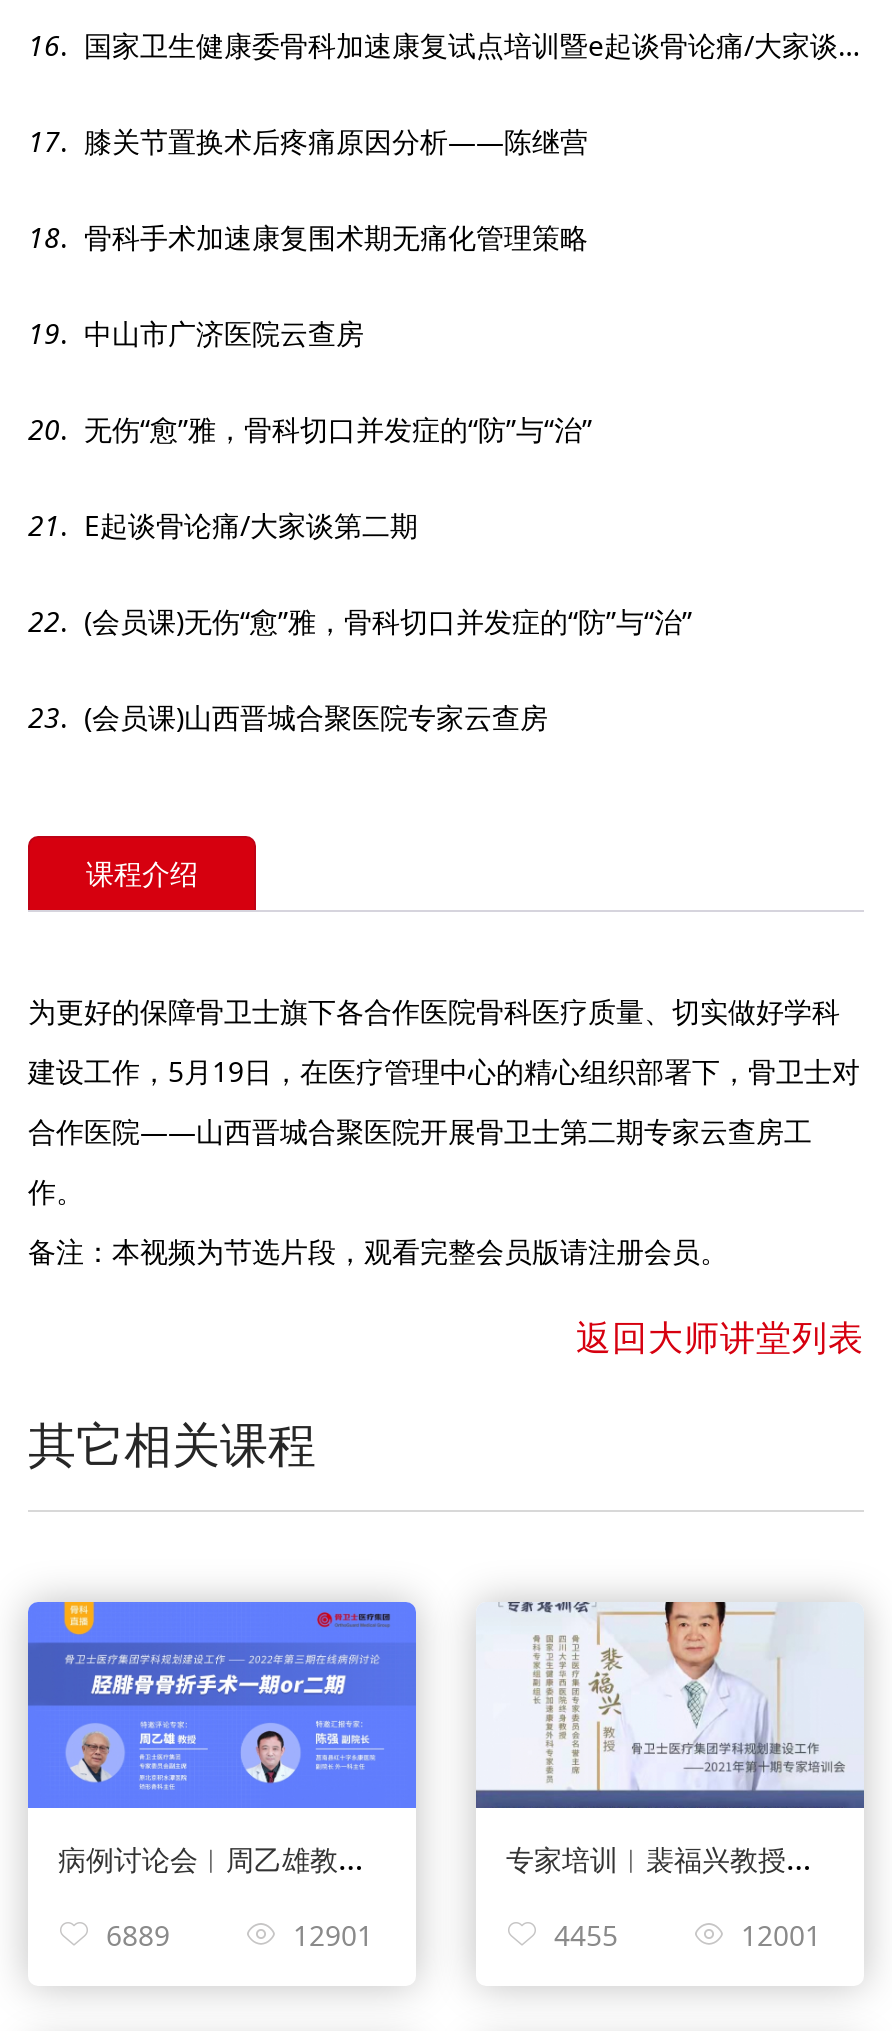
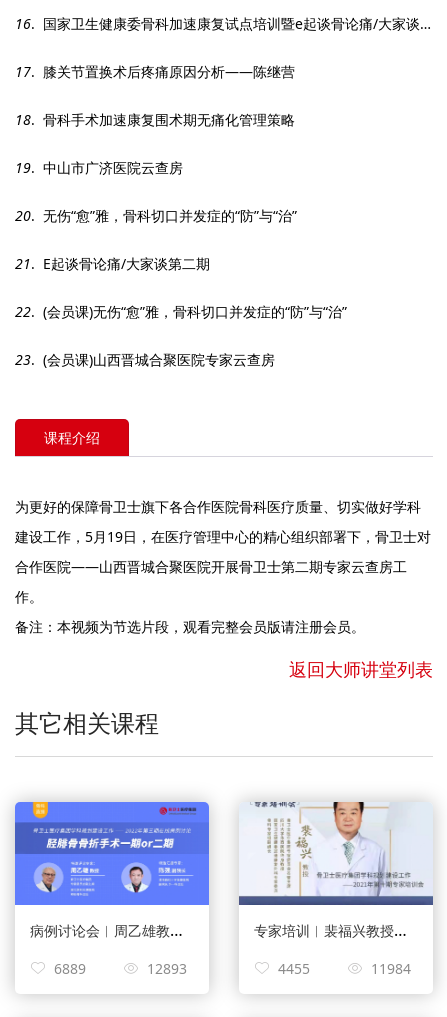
- 12901
+ 12893

- 12001
+ 11984
